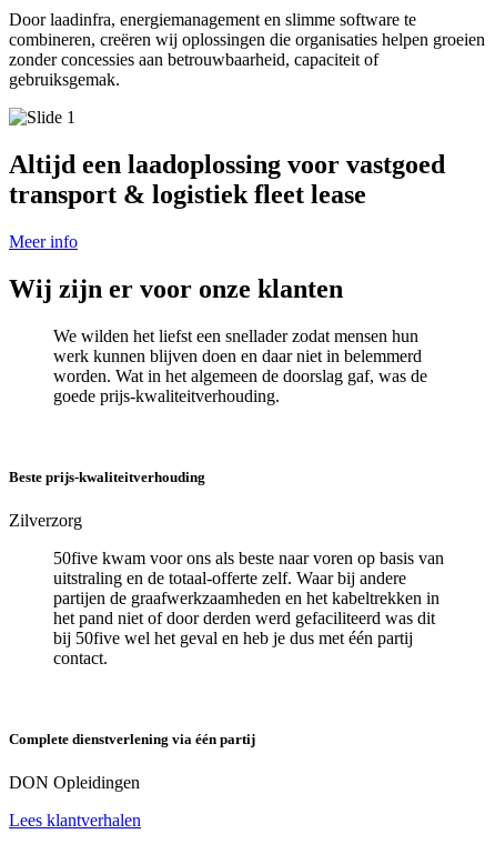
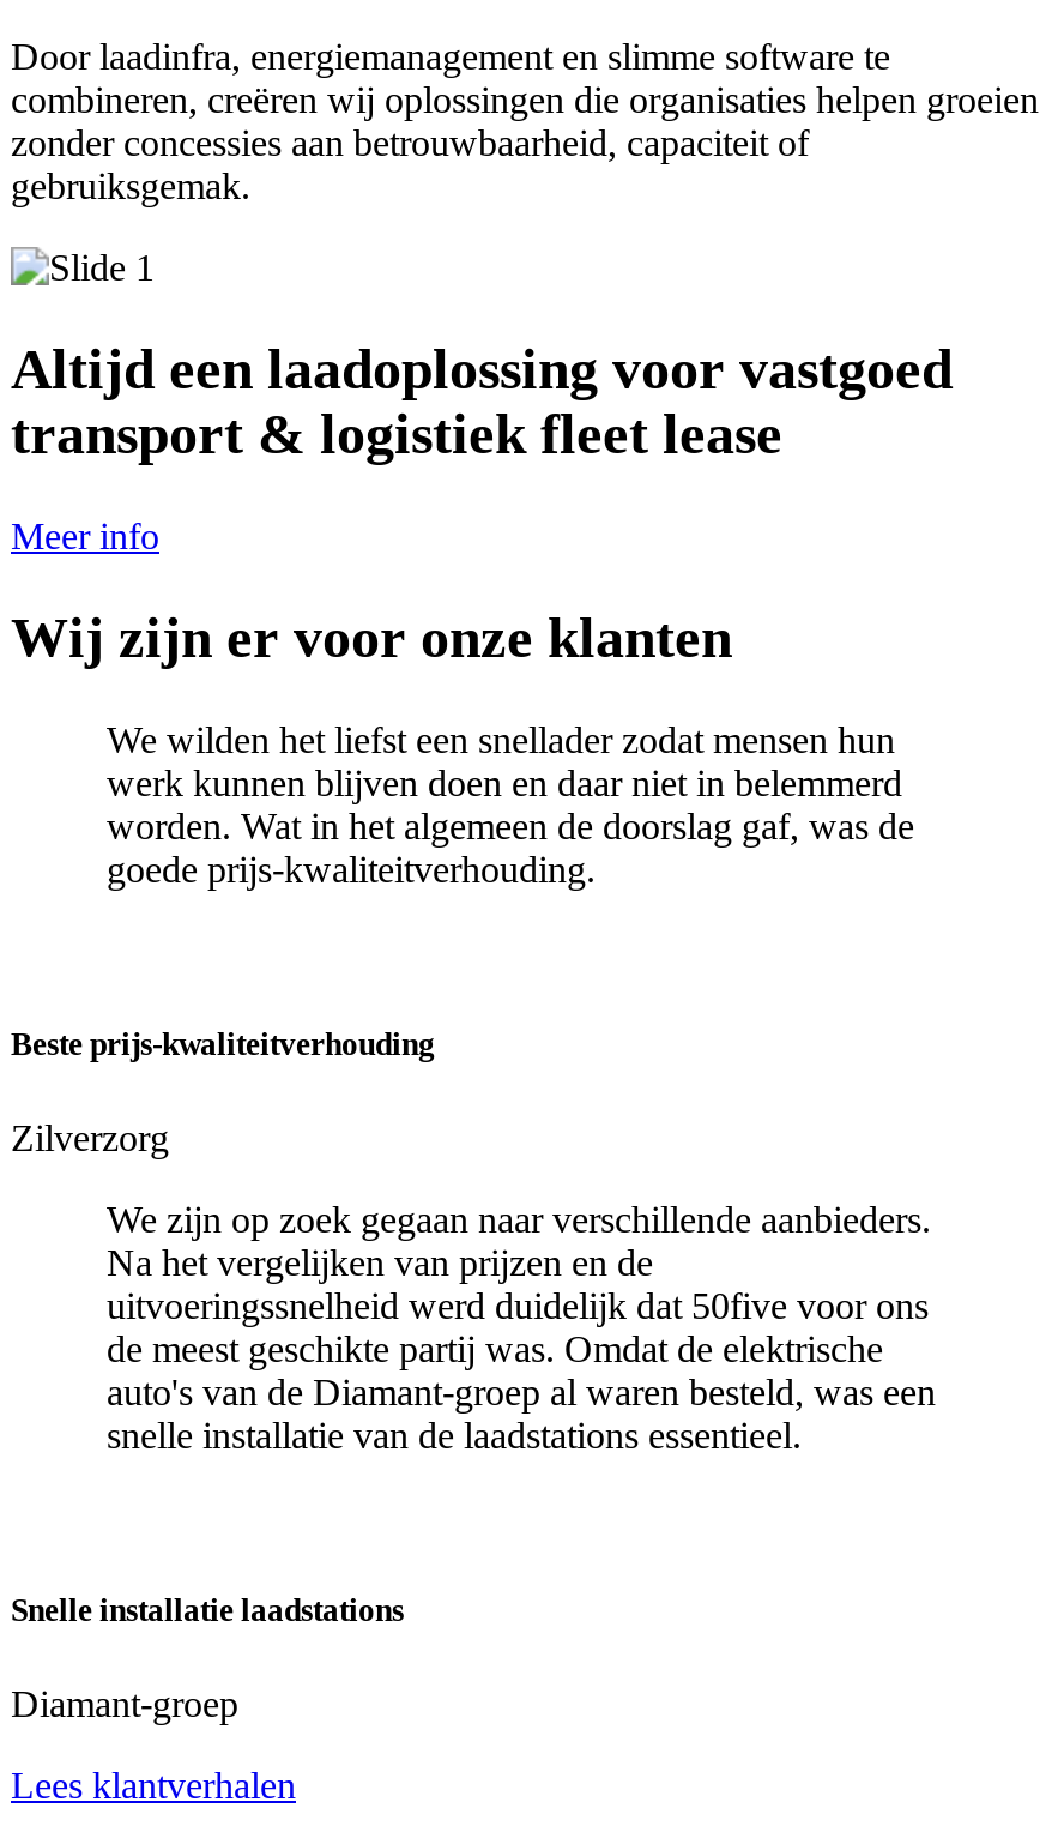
- 50five kwam voor ons als beste naar voren op basis van
- uitstraling en de totaal-offerte zelf. Waar bij andere
- partijen de graafwerkzaamheden en het kabeltrekken in
- het pand niet of door derden werd gefaciliteerd was dit
- bij 50five wel het geval en heb je dus met één partij
- contact.
+ We zijn op zoek gegaan naar verschillende aanbieders.
+ Na het vergelijken van prijzen en de
+ uitvoeringssnelheid werd duidelijk dat 50five voor ons
+ de meest geschikte partij was. Omdat de elektrische
+ auto's van de Diamant-groep al waren besteld, was een
+ snelle installatie van de laadstations essentieel.

- Complete dienstverlening via één partij
+ Snelle installatie laadstations

- DON Opleidingen
+ Diamant-groep
